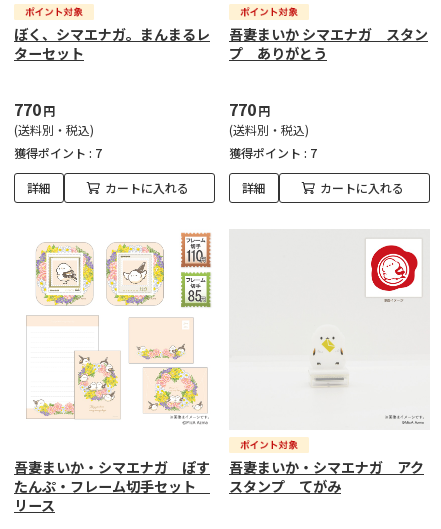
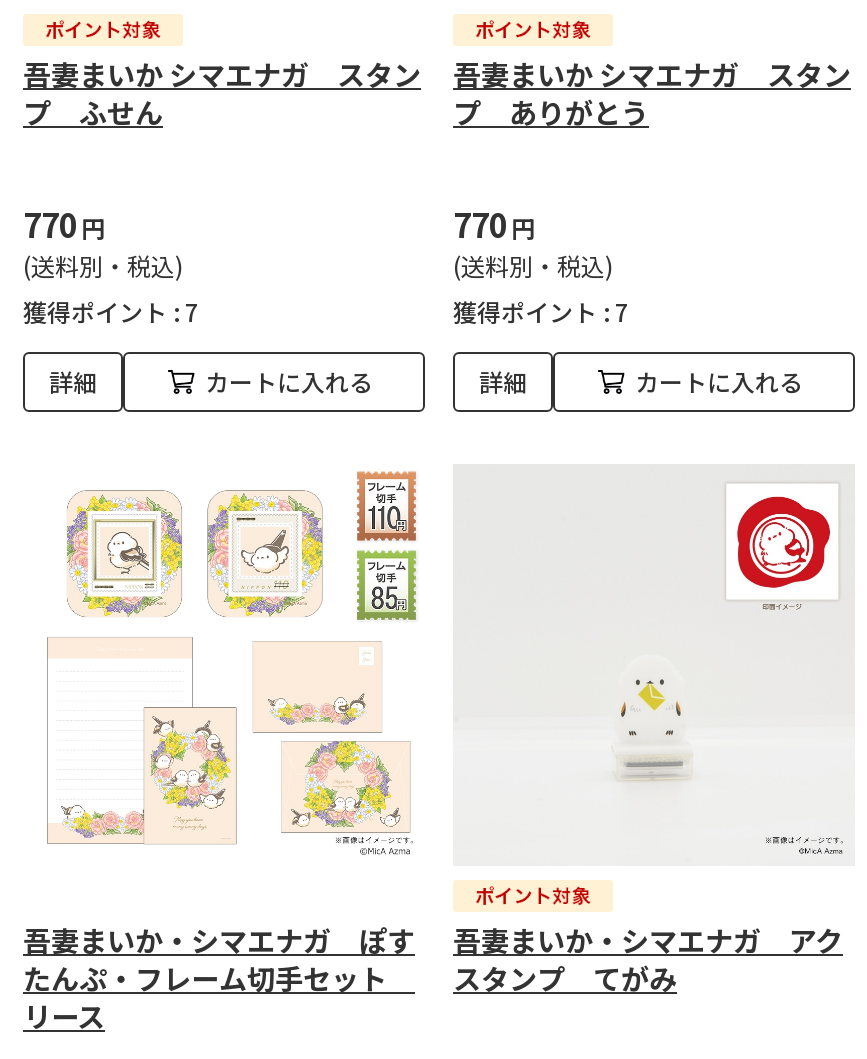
- ぼく、シマエナガ。まんまるレ
- ターセット
+ 吾妻まいか シマエナガ スタン
+ プ ふせん
